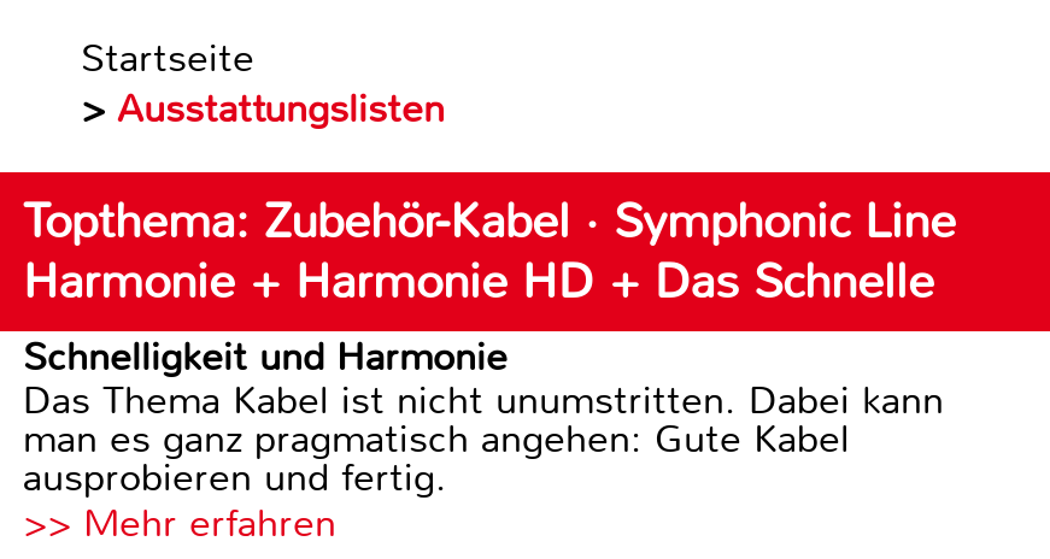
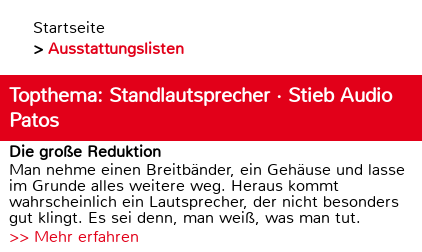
- Topthema: Zubehör-Kabel · Symphonic Line
- Harmonie + Harmonie HD + Das Schnelle
- Schnelligkeit und Harmonie
- Das Thema Kabel ist nicht unumstritten. Dabei kann
- man es ganz pragmatisch angehen: Gute Kabel
- ausprobieren und fertig.
+ Topthema: Standlautsprecher · Stieb Audio
+ Patos
+ Die große Reduktion
+ Man nehme einen Breitbänder, ein Gehäuse und lasse
+ im Grunde alles weitere weg. Heraus kommt
+ wahrscheinlich ein Lautsprecher, der nicht besonders
+ gut klingt. Es sei denn, man weiß, was man tut.
